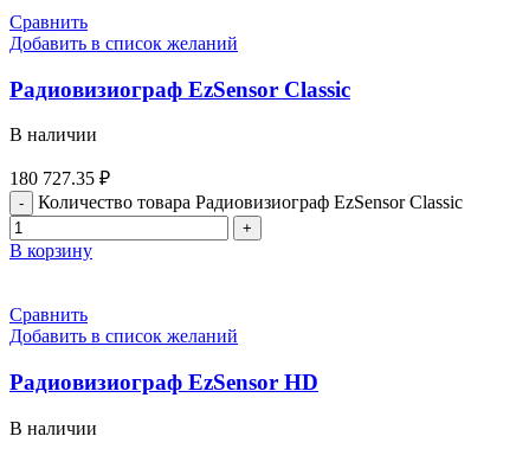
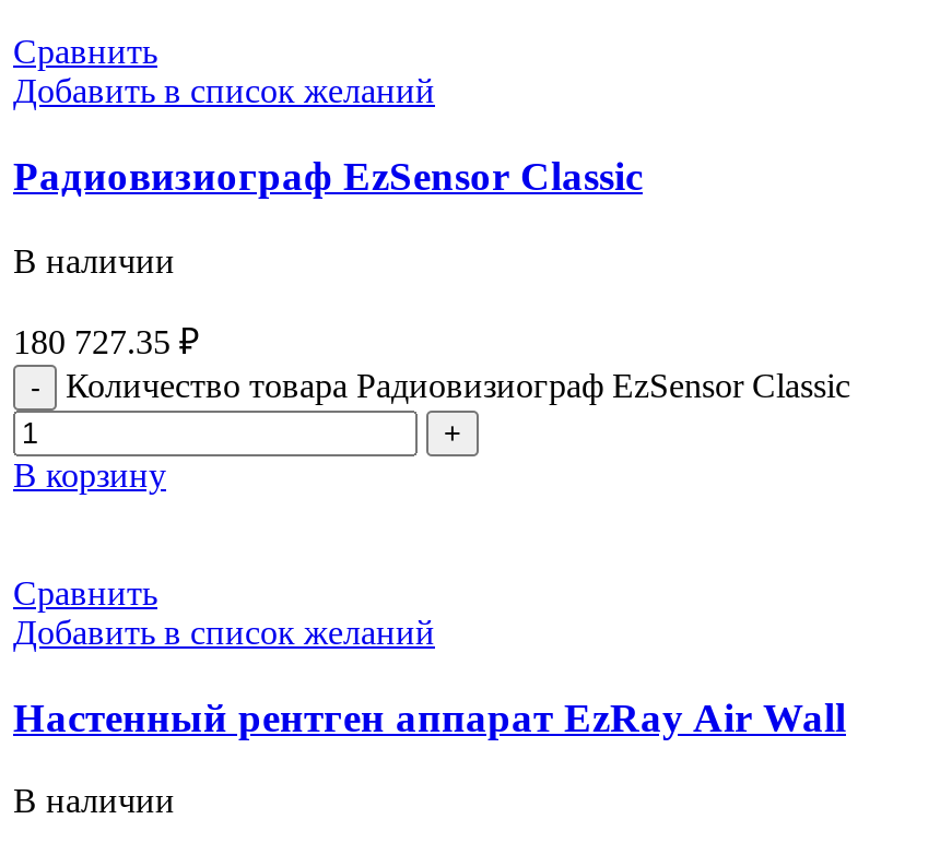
- Радиовизиограф EzSensor HD
+ Настенный рентген аппарат EzRay Air Wall
